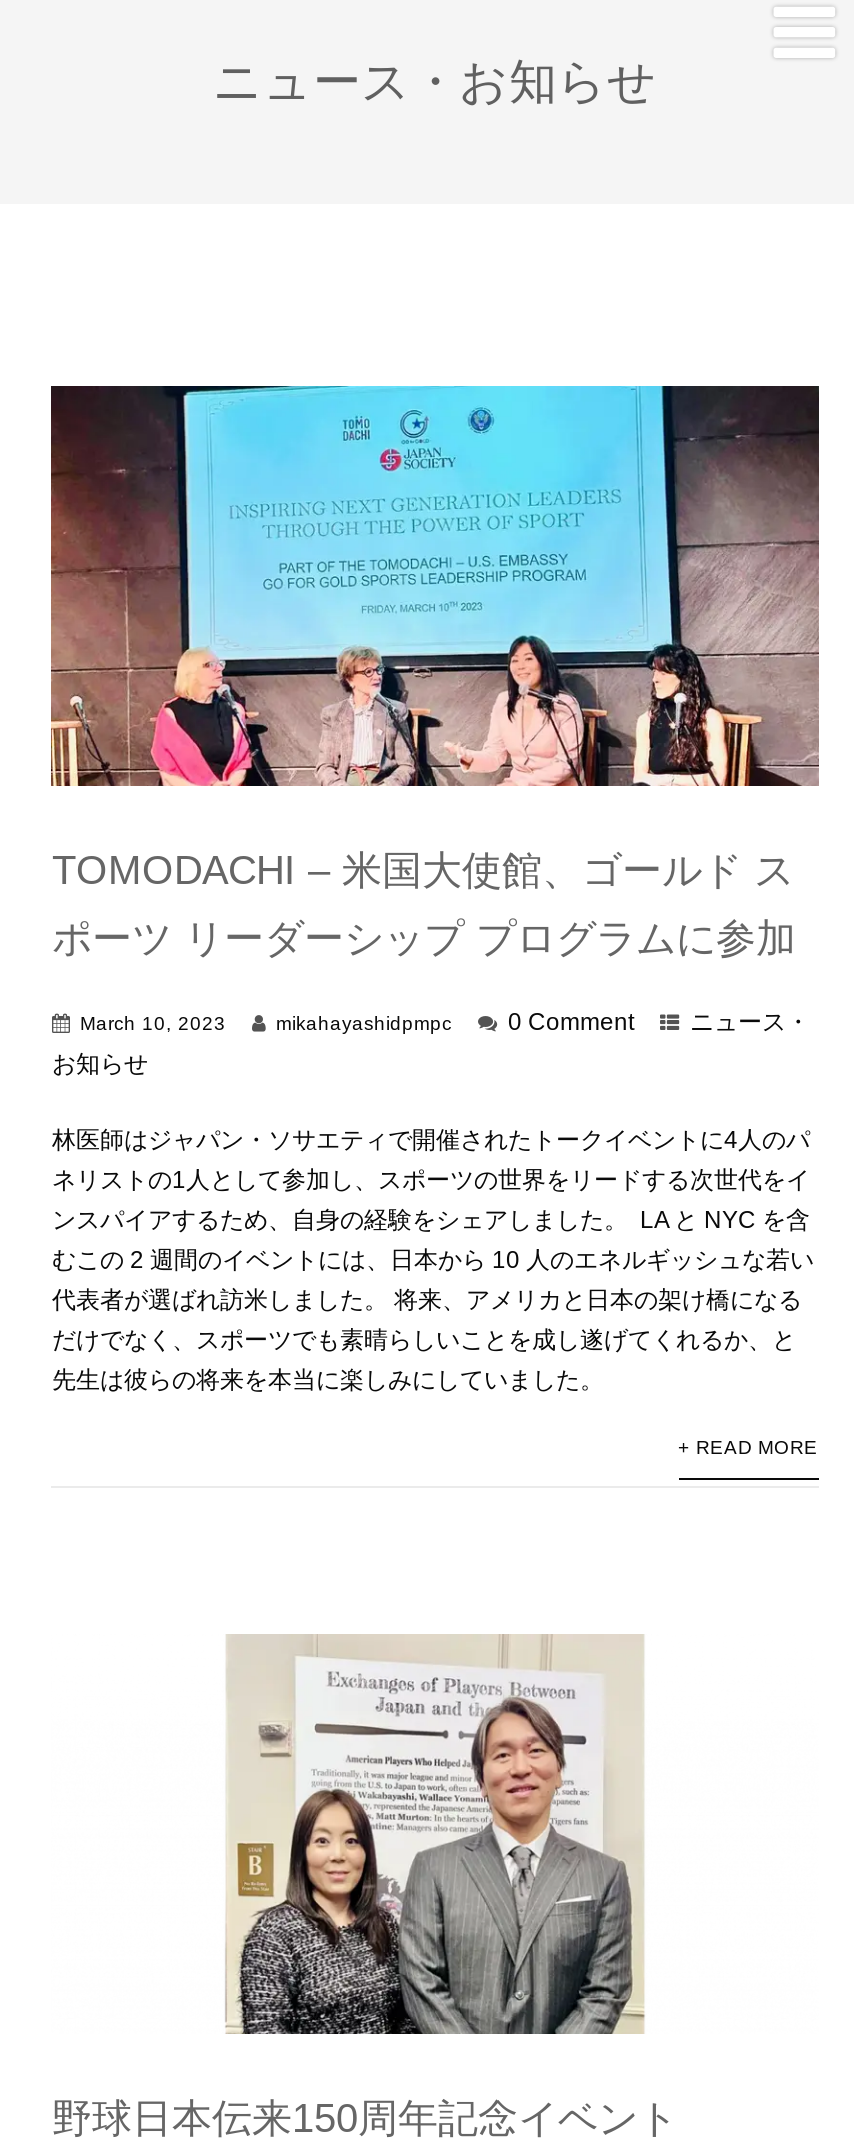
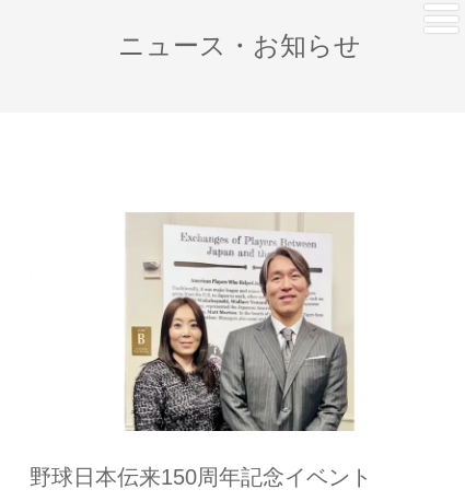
- [image]
- TOMODACHI – 米国大使館、ゴールド ス
- ポーツ リーダーシップ プログラムに参加
- March 10, 2023
- mikahayashidpmpc
- 0 Comment
- ニュース・
- お知らせ
- 林医師はジャパン・ソサエティで開催されたトークイベントに4人のパ
- ネリストの1人として参加し、スポーツの世界をリードする次世代をイ
- ンスパイアするため、自身の経験をシェアしました。 LA と NYC を含
- むこの 2 週間のイベントには、日本から 10 人のエネルギッシュな若い
- 代表者が選ばれ訪米しました。 将来、アメリカと日本の架け橋になる
- だけでなく、スポーツでも素晴らしいことを成し遂げてくれるか、と
- 先生は彼らの将来を本当に楽しみにしていました。
- + READ MORE
